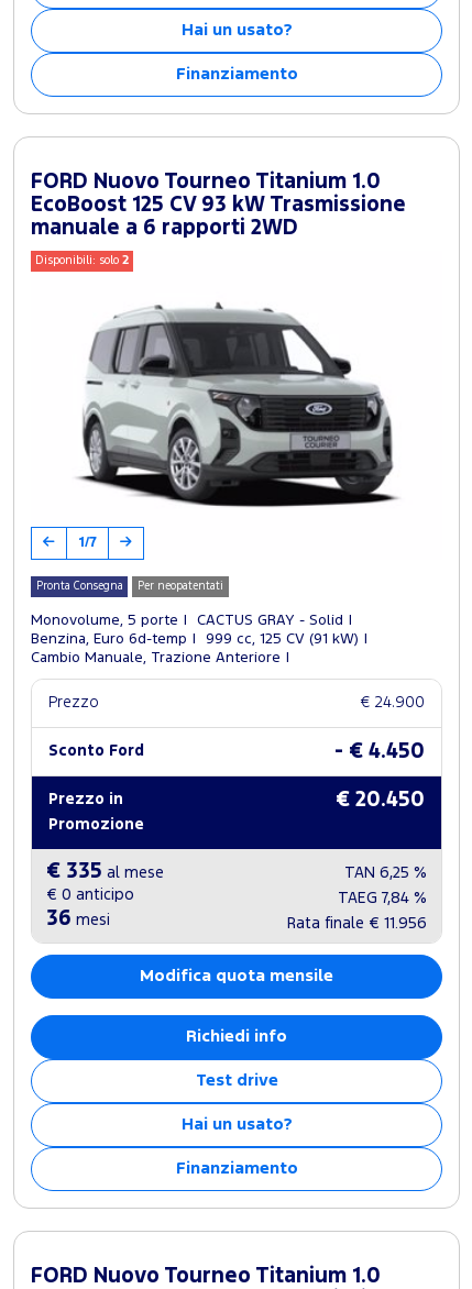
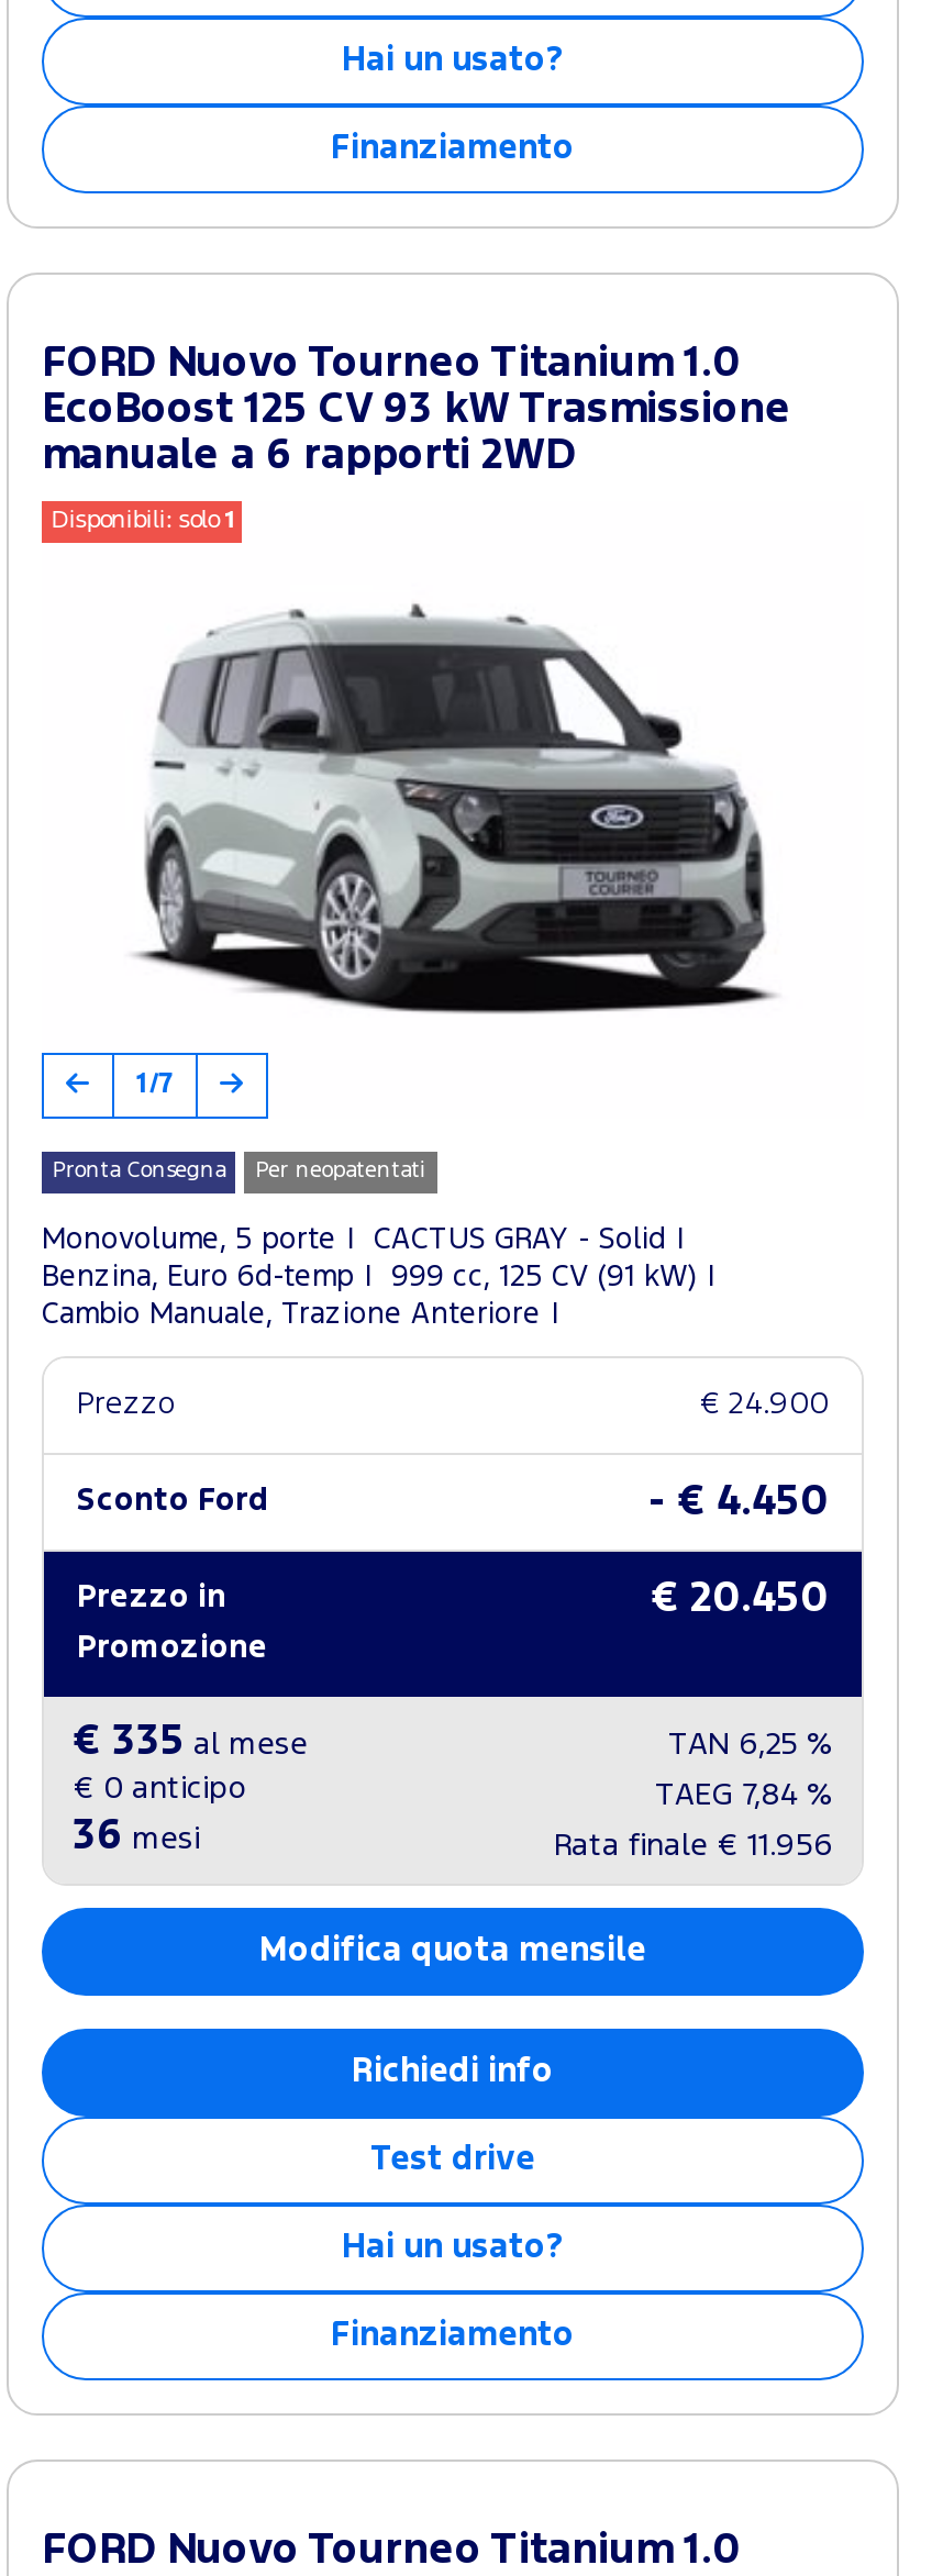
- Disponibili: solo 2
+ Disponibili: solo 1
